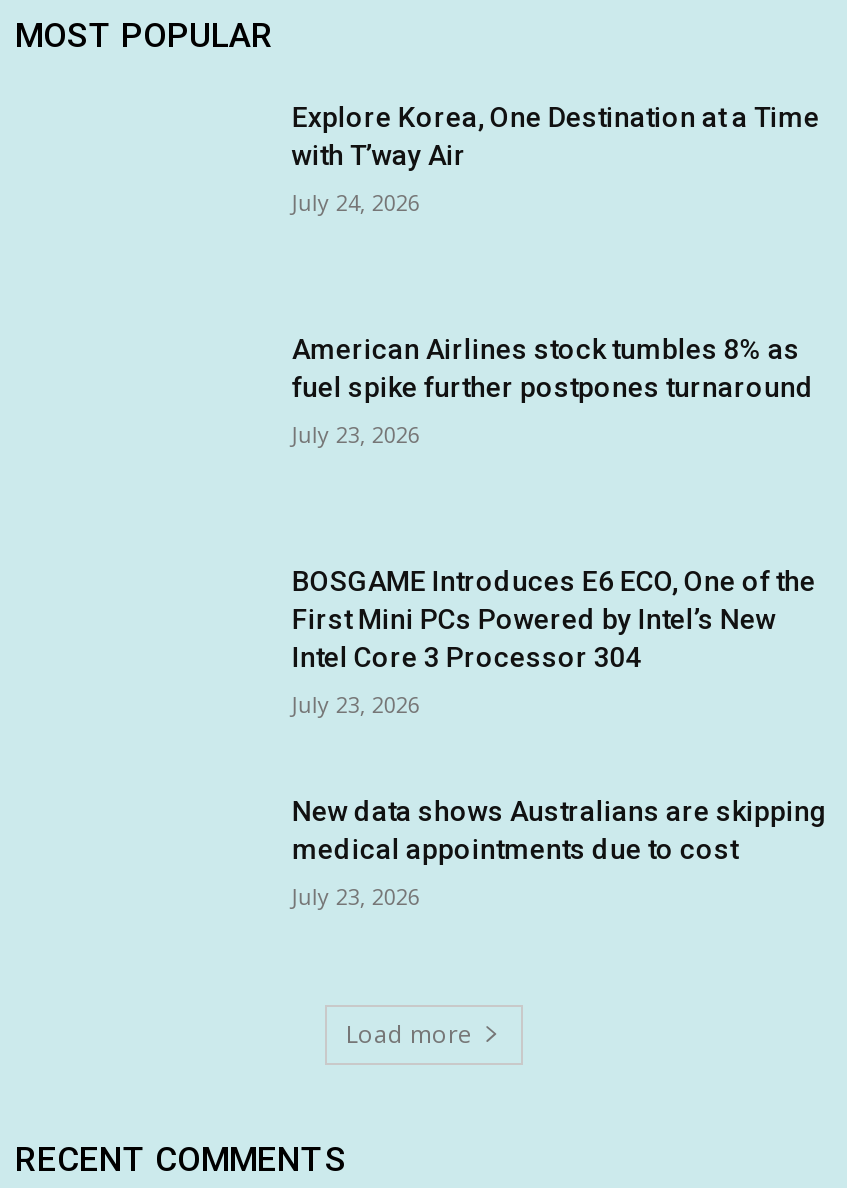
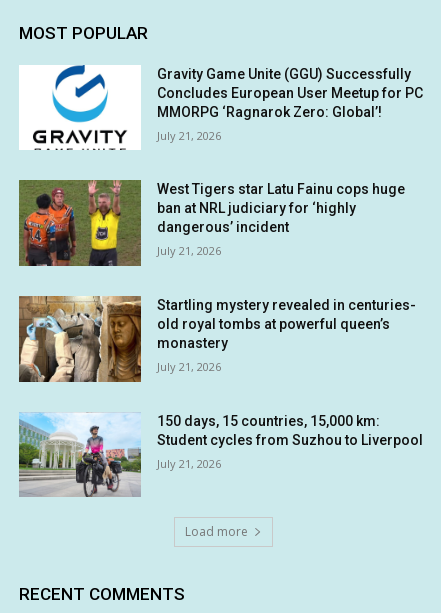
+ [image]

+ [image]

+ [image]

+ [image]

- Explore Korea, One Destination at a Time
- with T’way Air
+ Gravity Game Unite (GGU) Successfully
+ Concludes European User Meetup for PC
+ MMORPG ‘Ragnarok Zero: Global’!

- July 24, 2026
+ July 21, 2026

- American Airlines stock tumbles 8% as
- fuel spike further postpones turnaround
+ West Tigers star Latu Fainu cops huge
+ ban at NRL judiciary for ‘highly
+ dangerous’ incident

- July 23, 2026
+ July 21, 2026

- BOSGAME Introduces E6 ECO, One of the
- First Mini PCs Powered by Intel’s New
- Intel Core 3 Processor 304
+ Startling mystery revealed in centuries-
+ old royal tombs at powerful queen’s
+ monastery

- July 23, 2026
+ July 21, 2026

- New data shows Australians are skipping
- medical appointments due to cost
+ 150 days, 15 countries, 15,000 km:
+ Student cycles from Suzhou to Liverpool

- July 23, 2026
+ July 21, 2026
